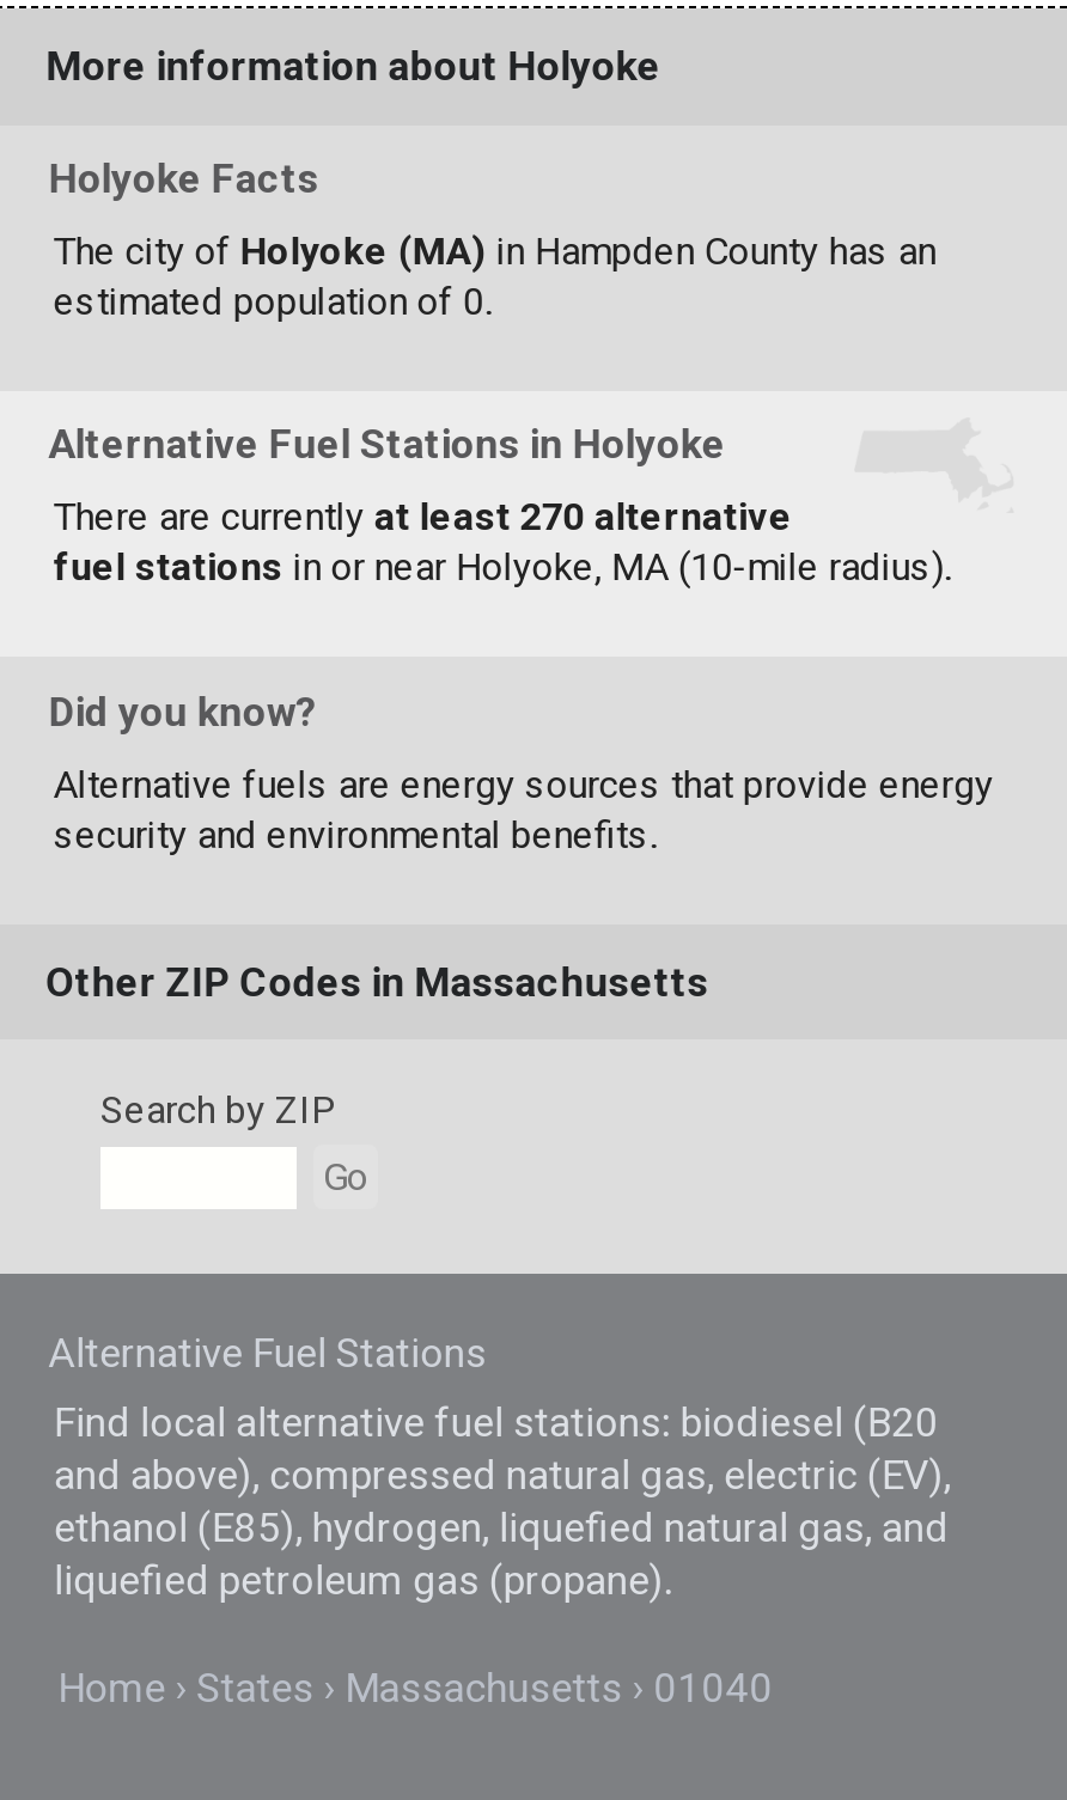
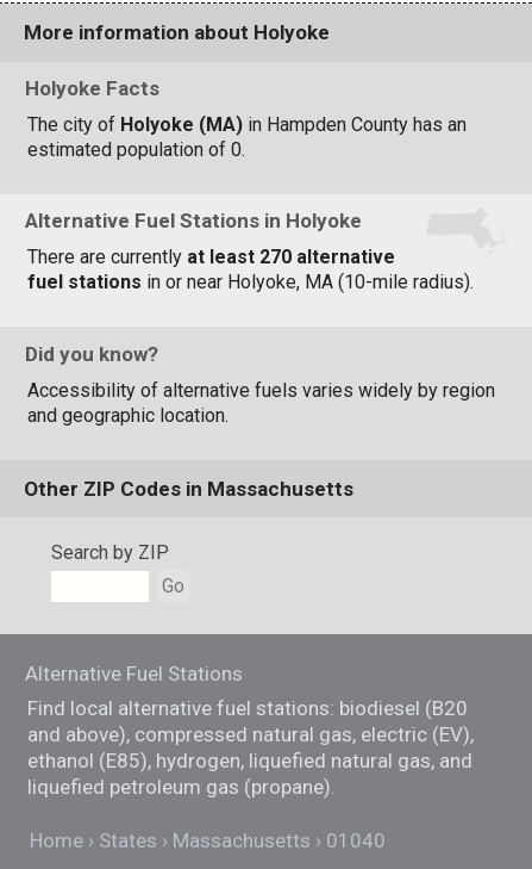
- Alternative fuels are energy sources that provide energy
- security and environmental benefits.
+ Accessibility of alternative fuels varies widely by region
+ and geographic location.
